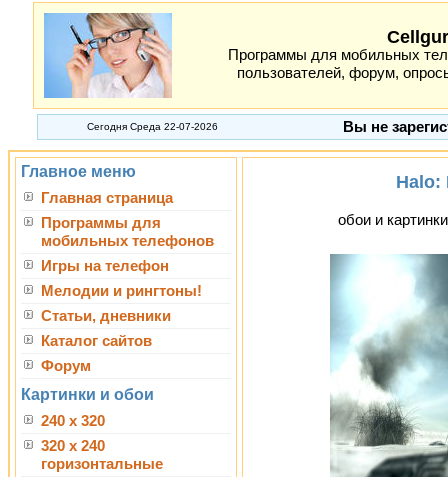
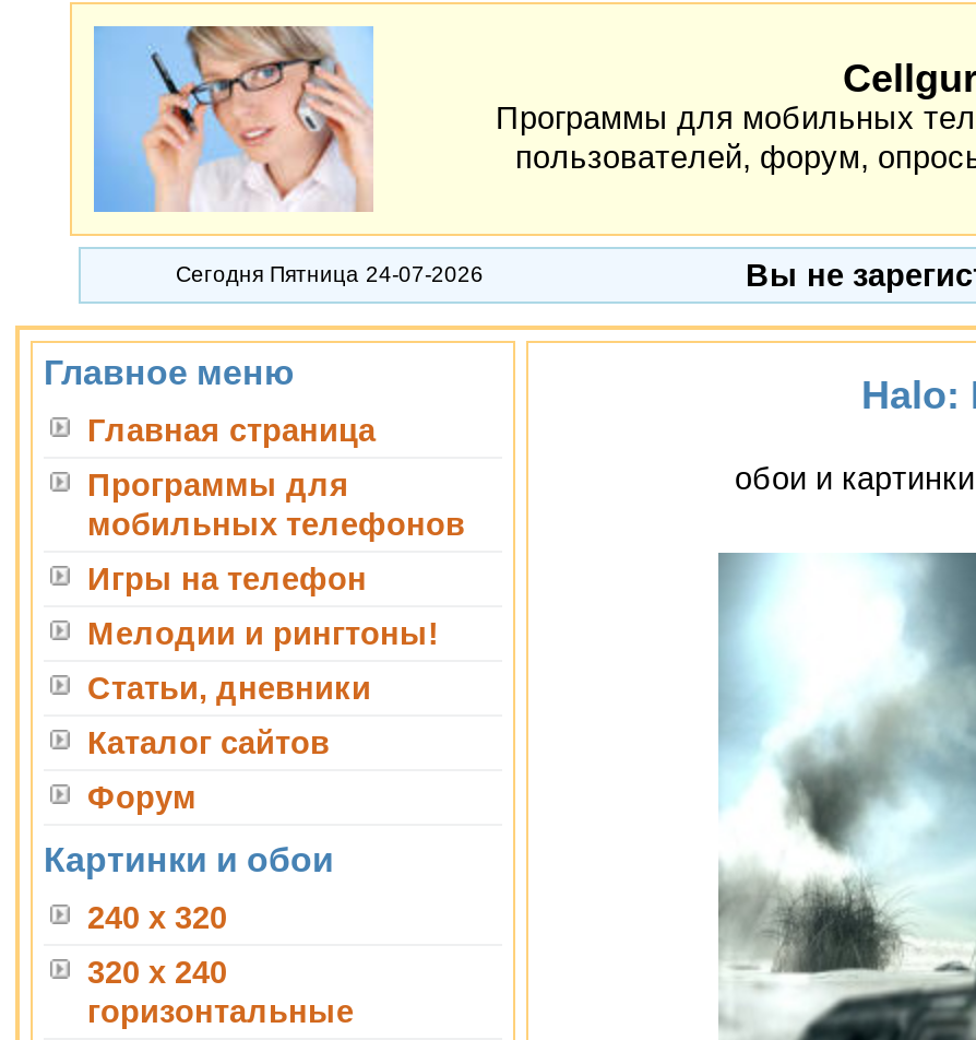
- Сегодня Среда 22-07-2026
+ Сегодня Пятница 24-07-2026
